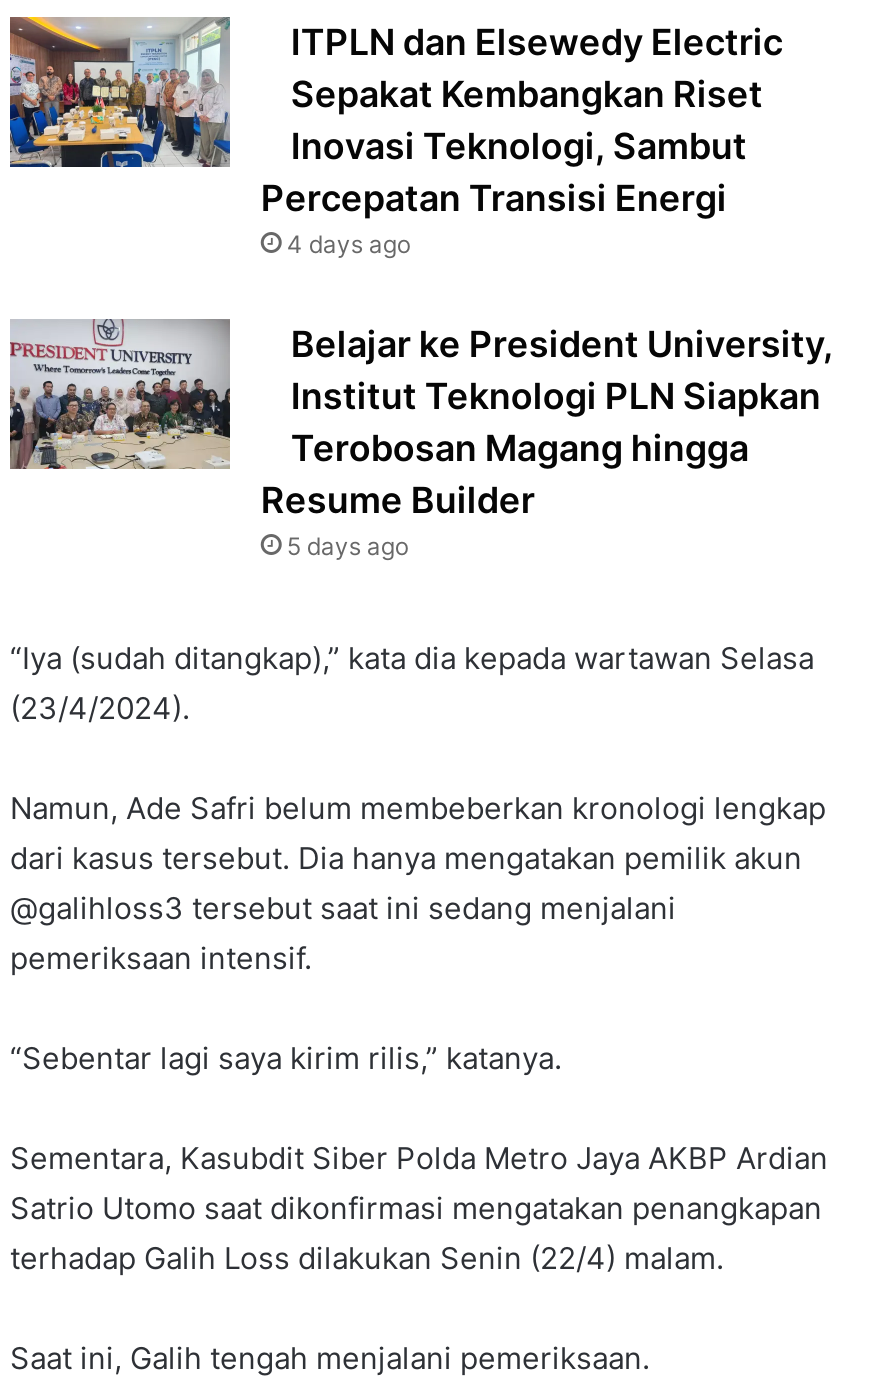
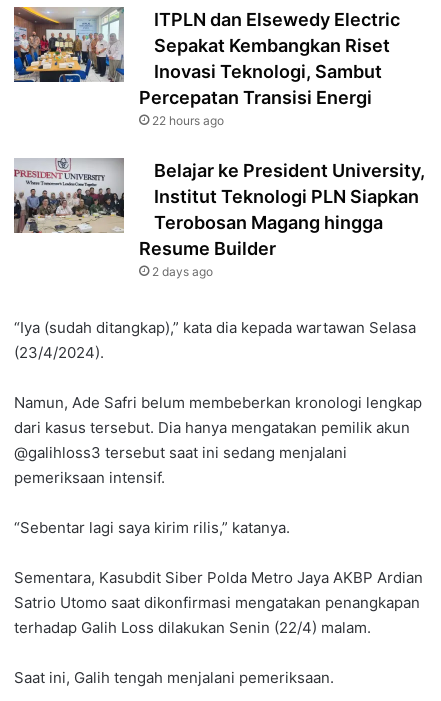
- 4 days ago
+ 22 hours ago

- 5 days ago
+ 2 days ago
